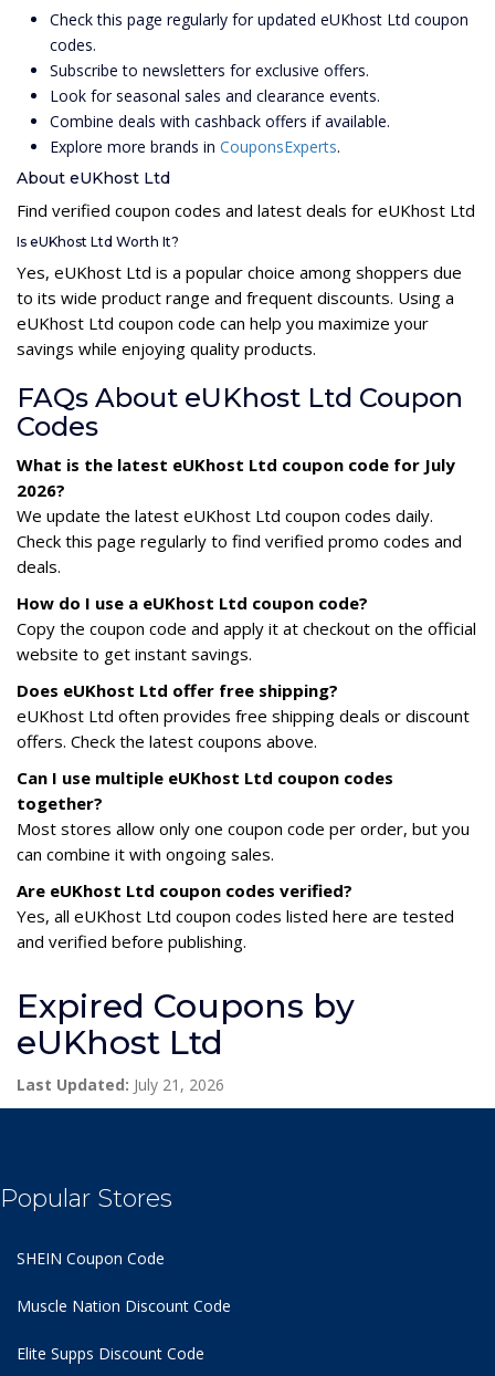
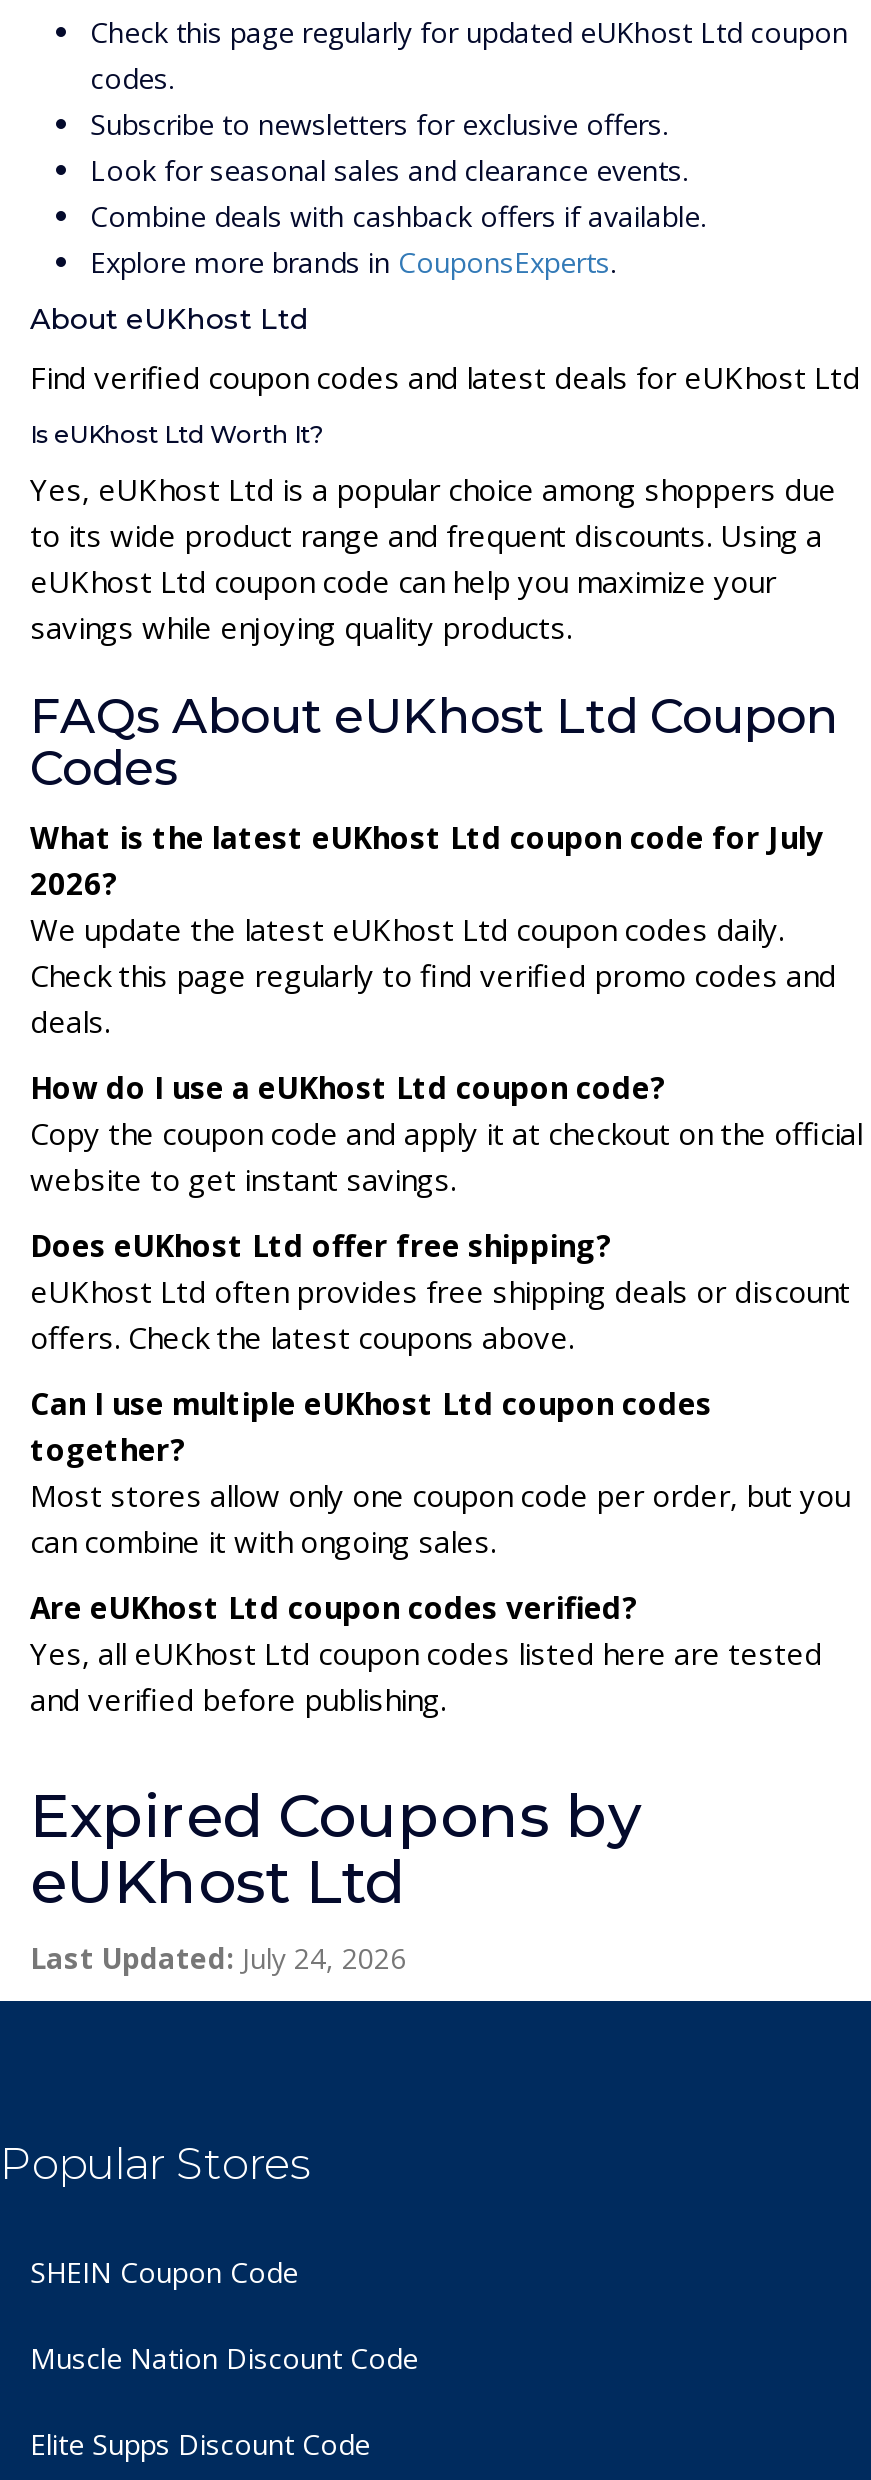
- Last Updated: July 21, 2026
+ Last Updated: July 24, 2026
